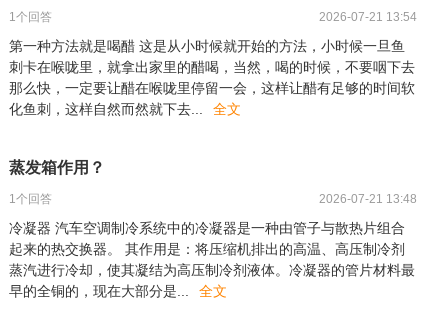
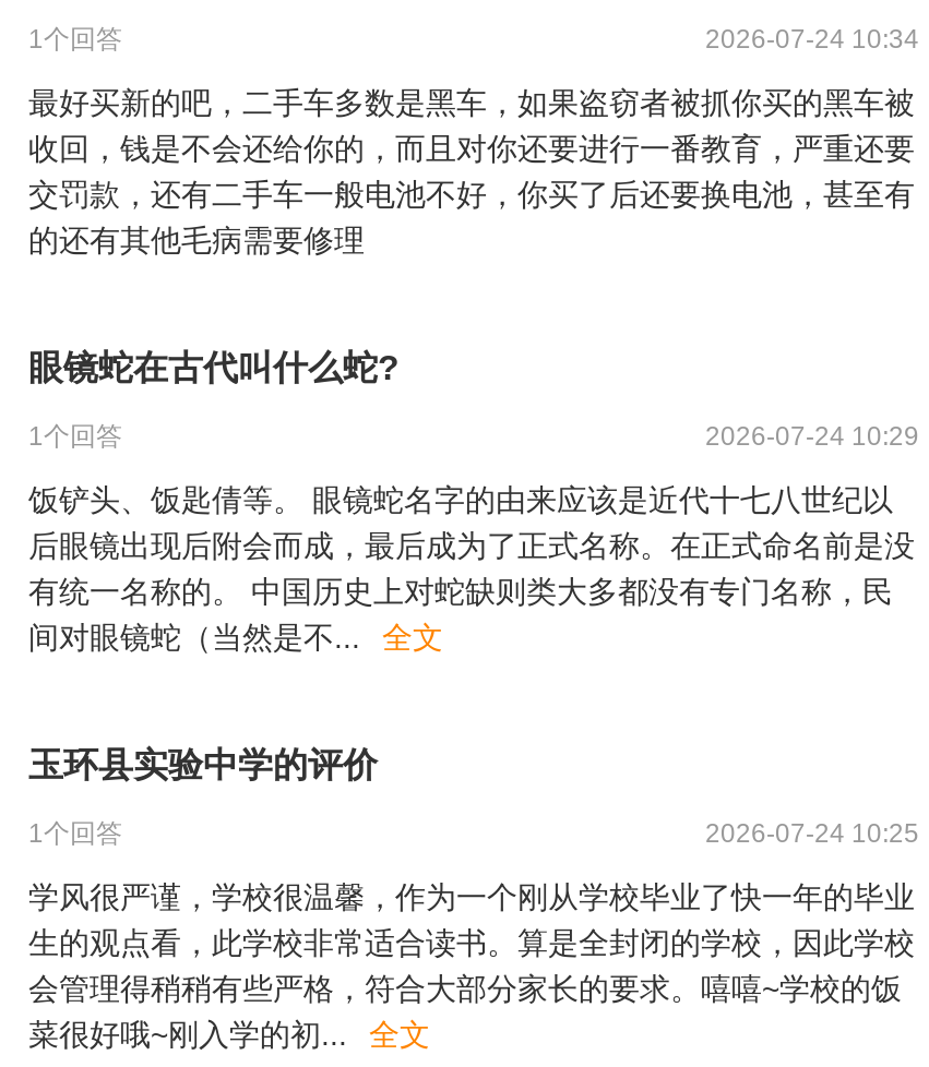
- 2026-07-21 13:54
- 第一种方法就是喝醋 这是从小时候就开始的方法，小时候一旦鱼
- 刺卡在喉咙里，就拿出家里的醋喝，当然，喝的时候，不要咽下去
- 那么快，一定要让醋在喉咙里停留一会，这样让醋有足够的时间软
- 化鱼刺，这样自然而然就下去...
+ 2026-07-24 10:34
+ 最好买新的吧，二手车多数是黑车，如果盗窃者被抓你买的黑车被
+ 收回，钱是不会还给你的，而且对你还要进行一番教育，严重还要
+ 交罚款，还有二手车一般电池不好，你买了后还要换电池，甚至有
+ 的还有其他毛病需要修理
+ 眼镜蛇在古代叫什么蛇?
+ 1个回答
+ 2026-07-24 10:29
+ 饭铲头、饭匙倩等。 眼镜蛇名字的由来应该是近代十七八世纪以
+ 后眼镜出现后附会而成，最后成为了正式名称。在正式命名前是没
+ 有统一名称的。 中国历史上对蛇缺则类大多都没有专门名称，民
+ 间对眼镜蛇（当然是不...

- 蒸发箱作用？
+ 玉环县实验中学的评价

- 2026-07-21 13:48
+ 2026-07-24 10:25

- 冷凝器 汽车空调制冷系统中的冷凝器是一种由管子与散热片组合
- 起来的热交换器。 其作用是：将压缩机排出的高温、高压制冷剂
- 蒸汽进行冷却，使其凝结为高压制冷剂液体。冷凝器的管片材料最
- 早的全铜的，现在大部分是...
+ 学风很严谨，学校很温馨，作为一个刚从学校毕业了快一年的毕业
+ 生的观点看，此学校非常适合读书。算是全封闭的学校，因此学校
+ 会管理得稍稍有些严格，符合大部分家长的要求。嘻嘻~学校的饭
+ 菜很好哦~刚入学的初...
